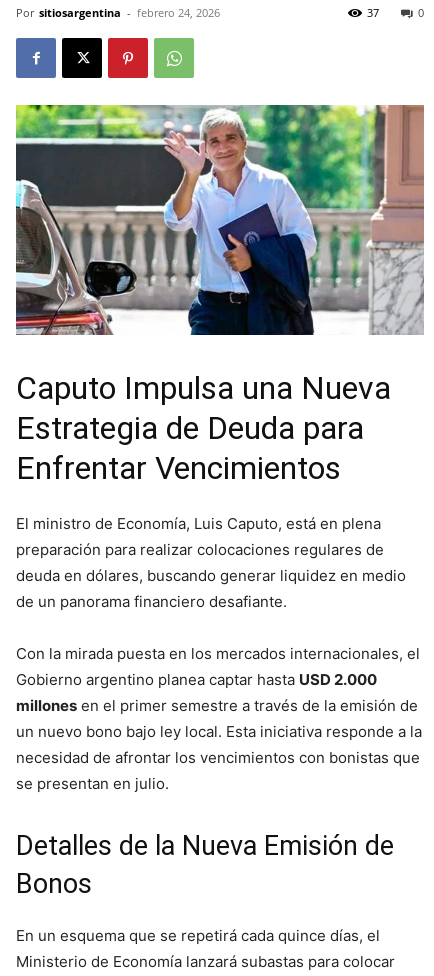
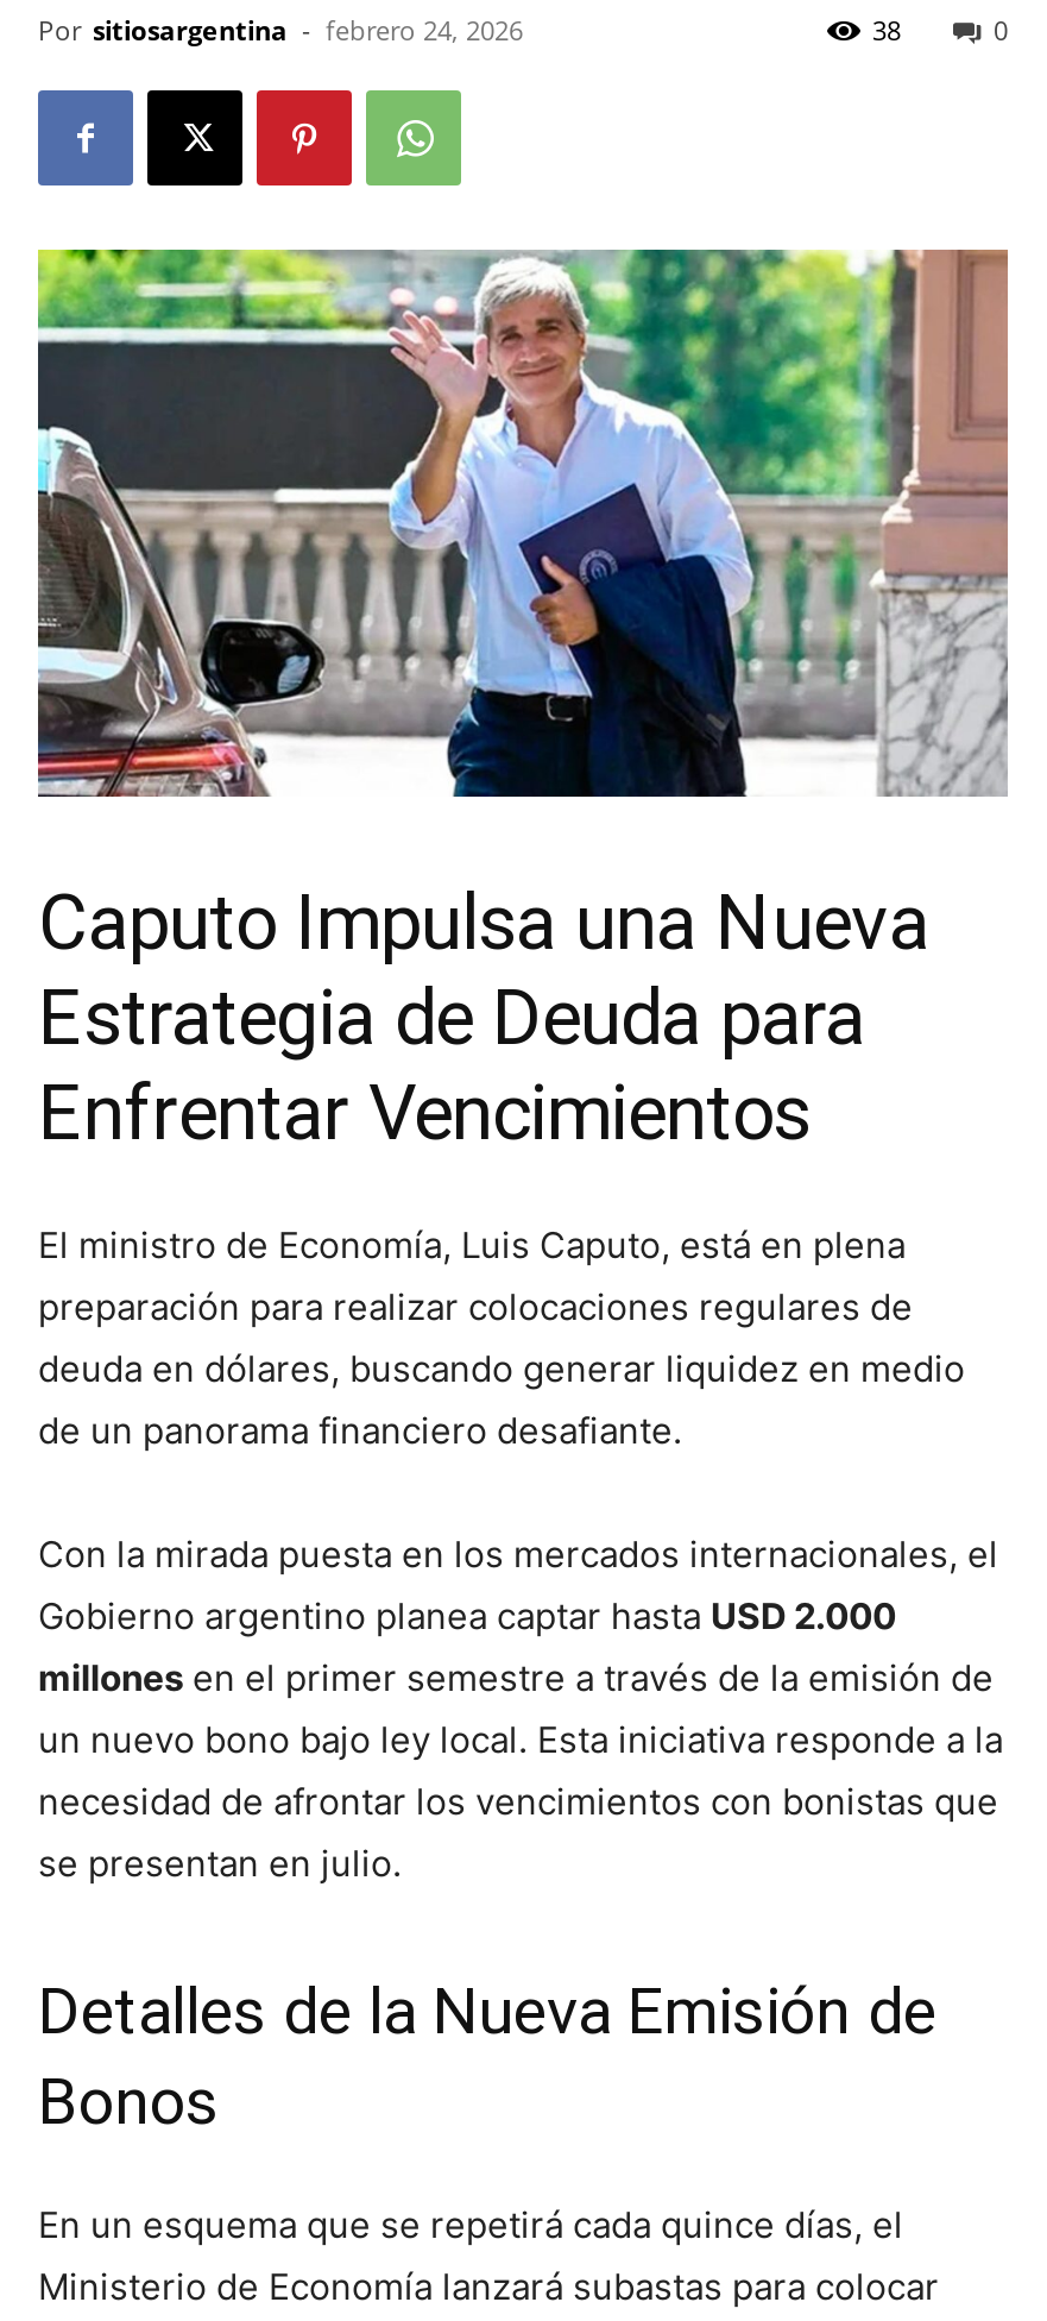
- 37
+ 38
